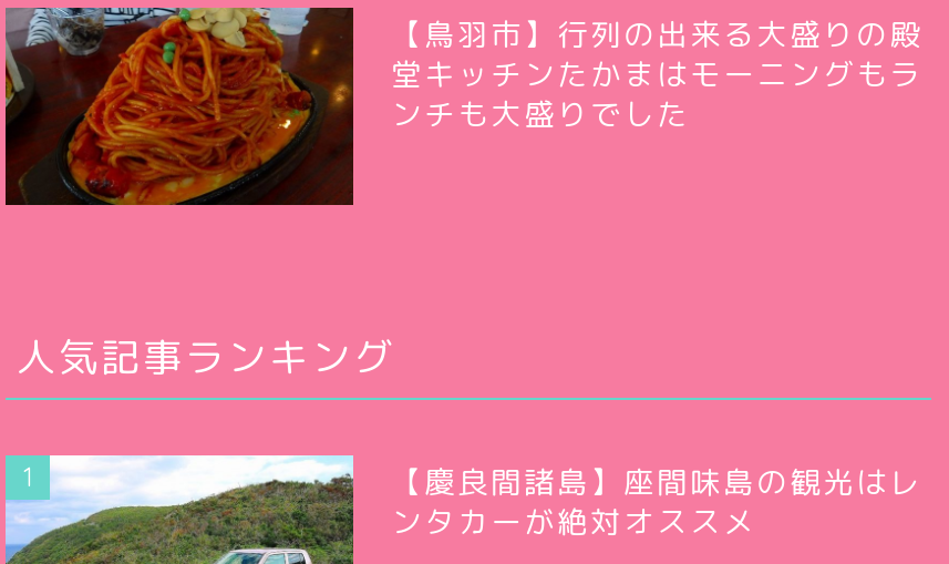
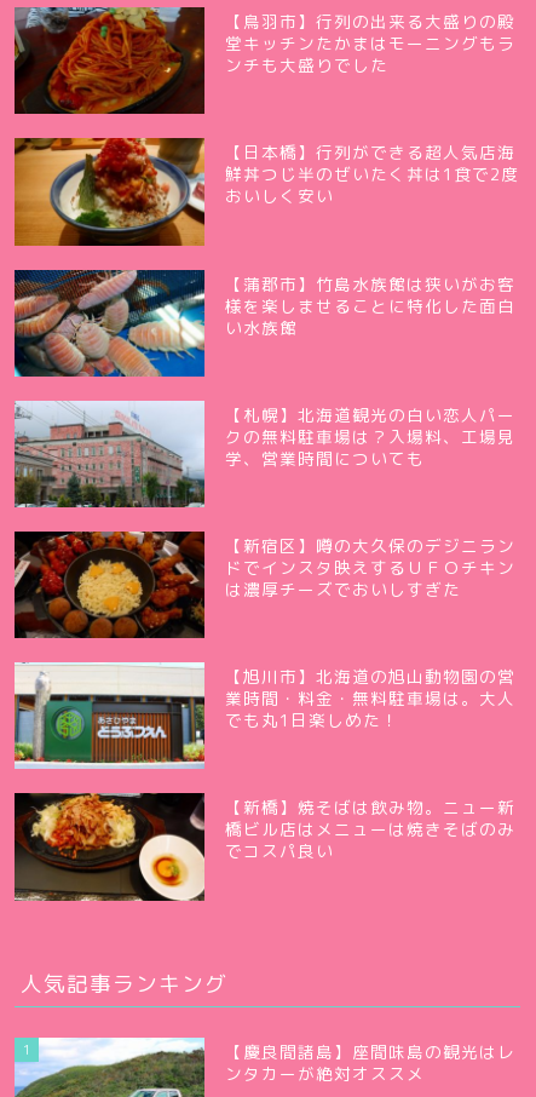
+ [image]
+ 【日本橋】行列ができる超人気店海
+ 鮮丼つじ半のぜいたく丼は1食で2度
+ おいしく安い

+ [image]
+ 【蒲郡市】竹島水族館は狭いがお客
+ 様を楽しませることに特化した面白
+ い水族館

+ [image]
+ 【札幌】北海道観光の白い恋人パー
+ クの無料駐車場は？入場料、工場見
+ 学、営業時間についても

+ [image]
+ 【新宿区】噂の大久保のデジニラン
+ ドでインスタ映えするＵＦＯチキン
+ は濃厚チーズでおいしすぎた

+ [image]
+ 【旭川市】北海道の旭山動物園の営
+ 業時間・料金・無料駐車場は。大人
+ でも丸1日楽しめた！

+ [image]
+ 【新橋】焼そばは飲み物。ニュー新
+ 橋ビル店はメニューは焼きそばのみ
+ でコスパ良い
